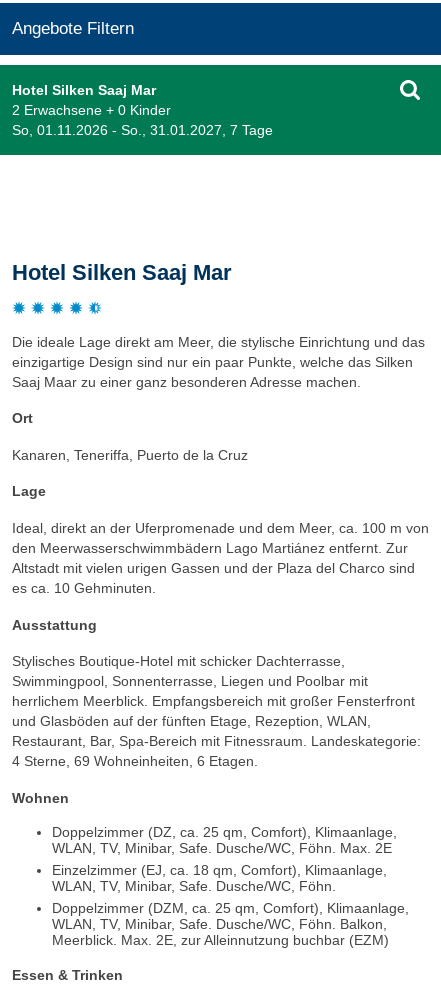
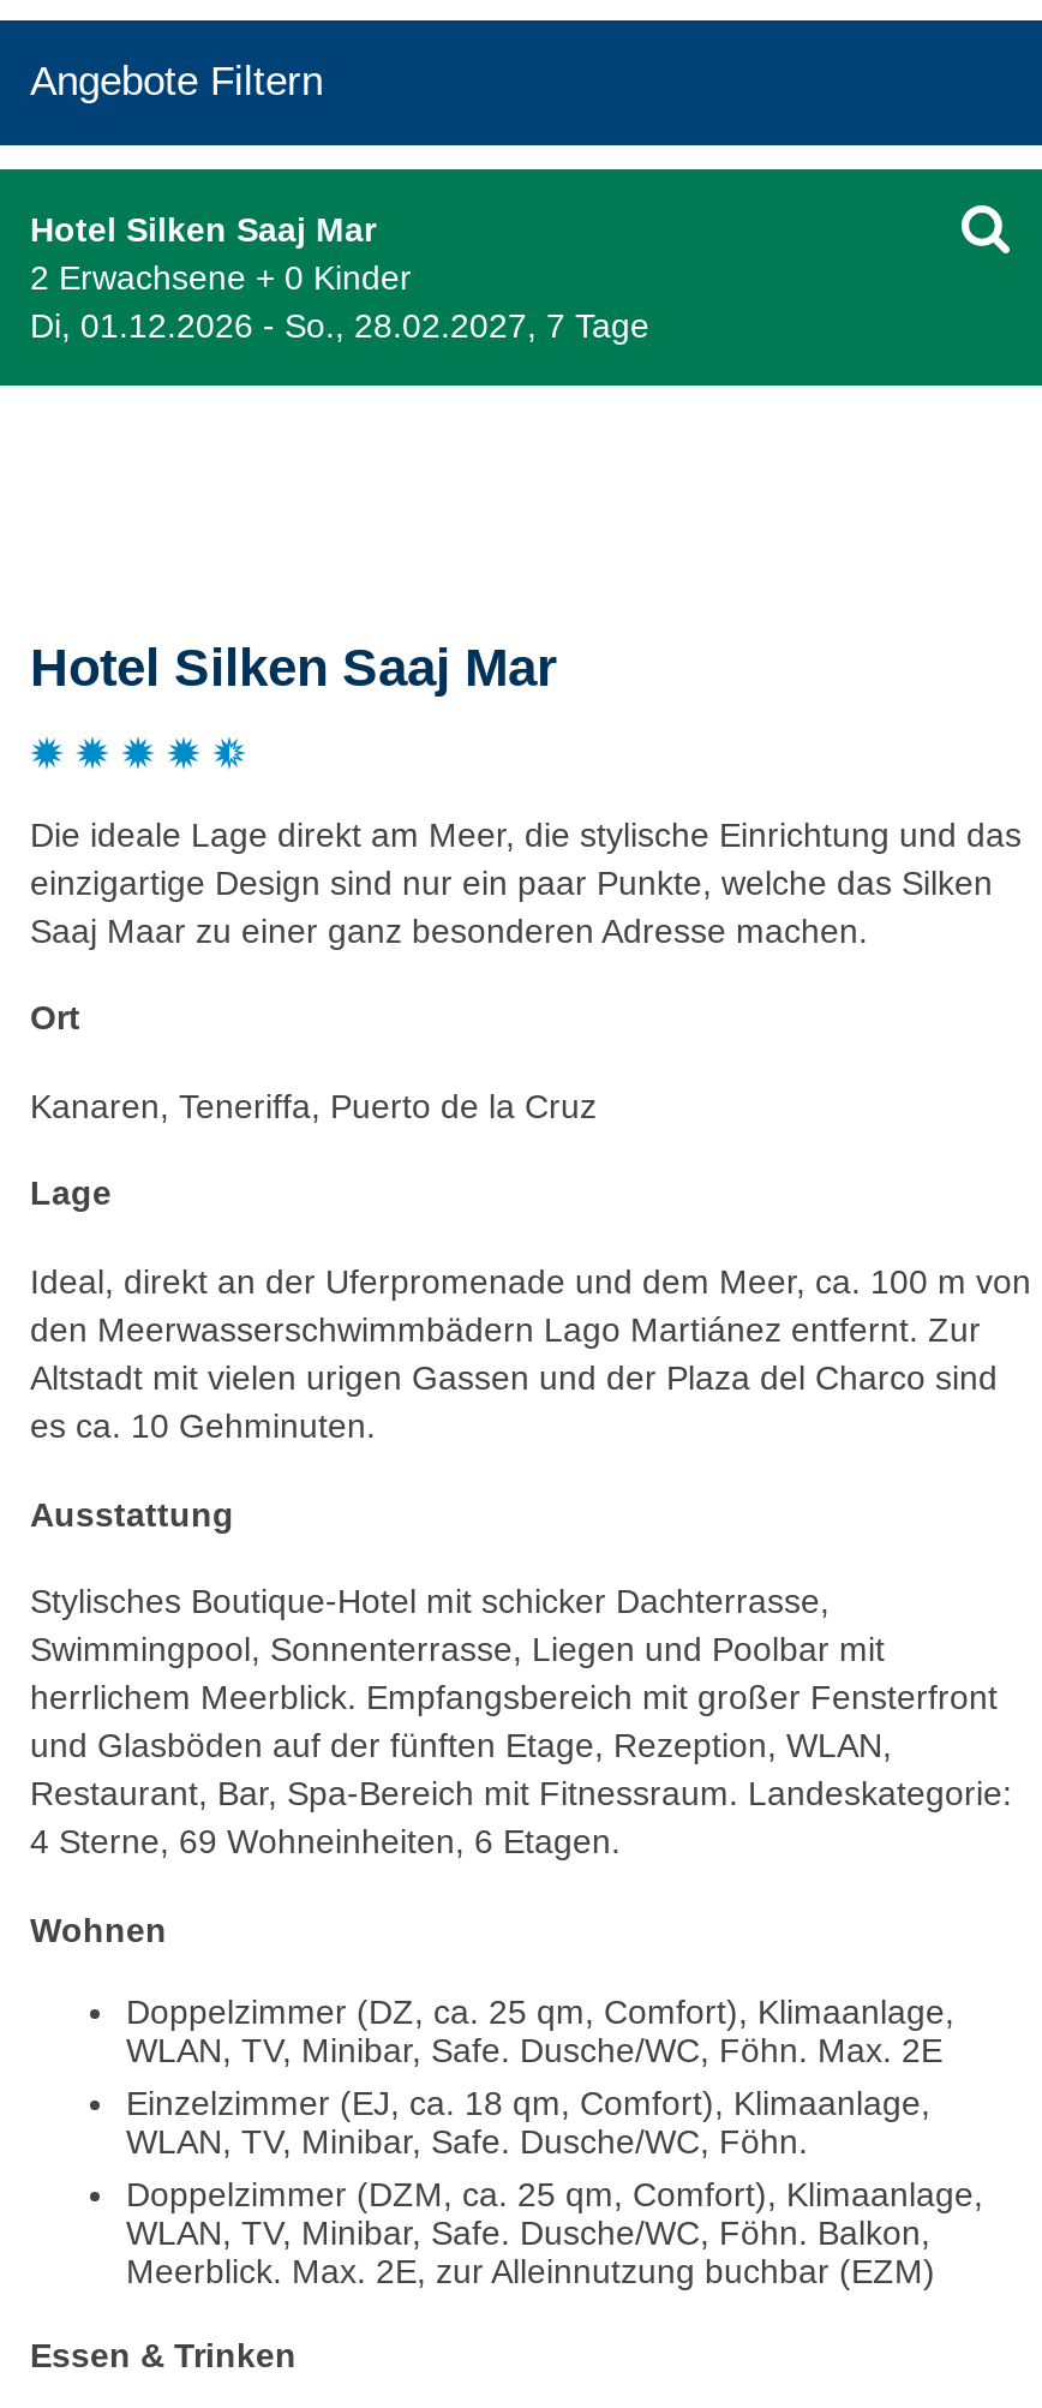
- So, 01.11.2026 - So., 31.01.2027, 7 Tage
+ Di, 01.12.2026 - So., 28.02.2027, 7 Tage
